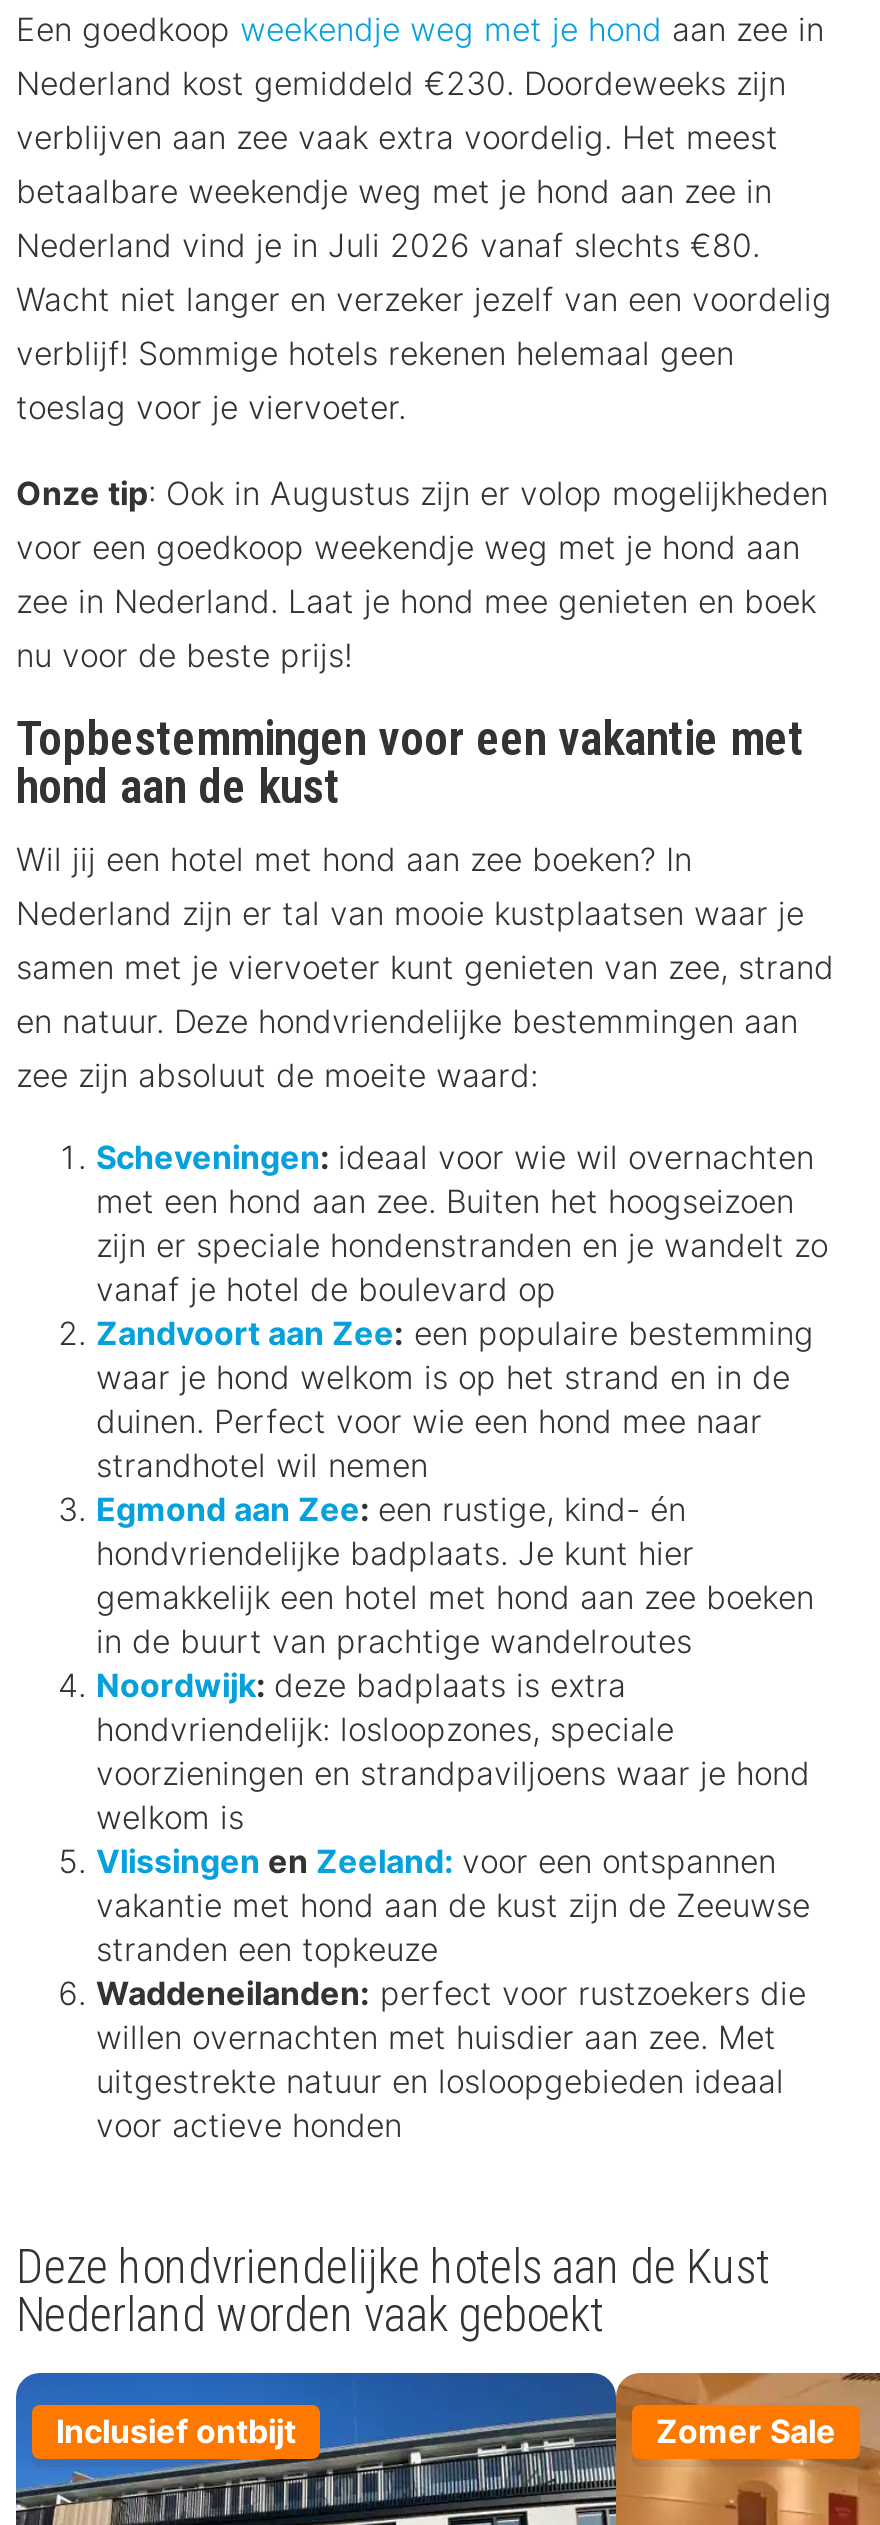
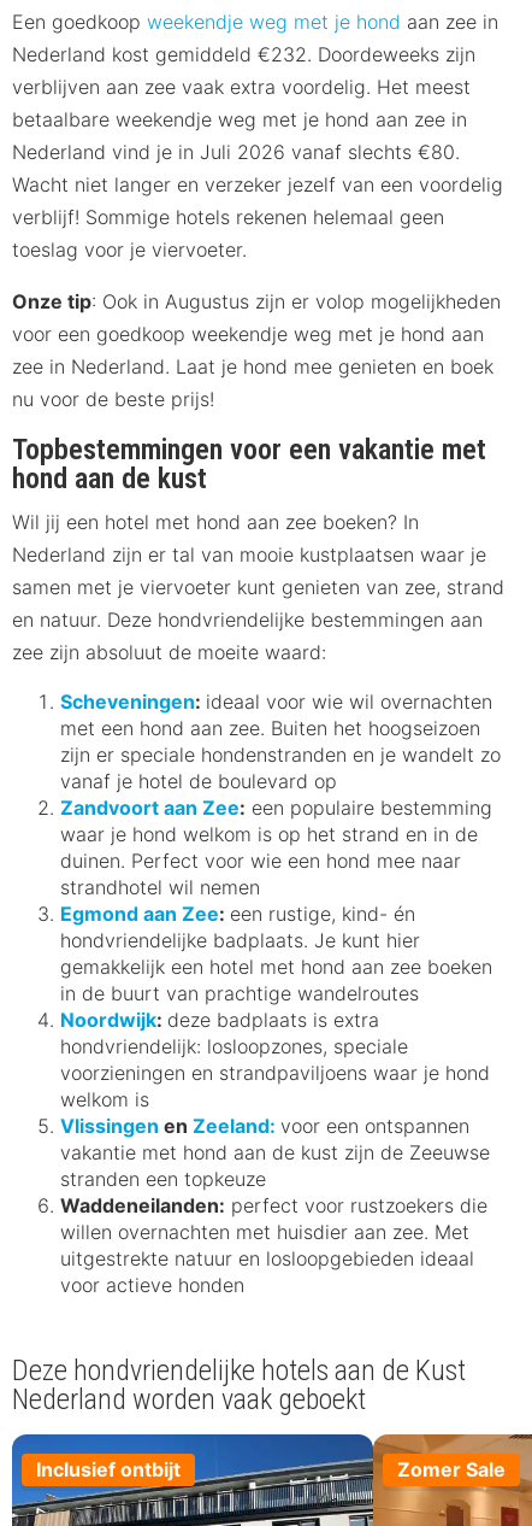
- Nederland kost gemiddeld €230. Doordeweeks zijn
+ Nederland kost gemiddeld €232. Doordeweeks zijn
